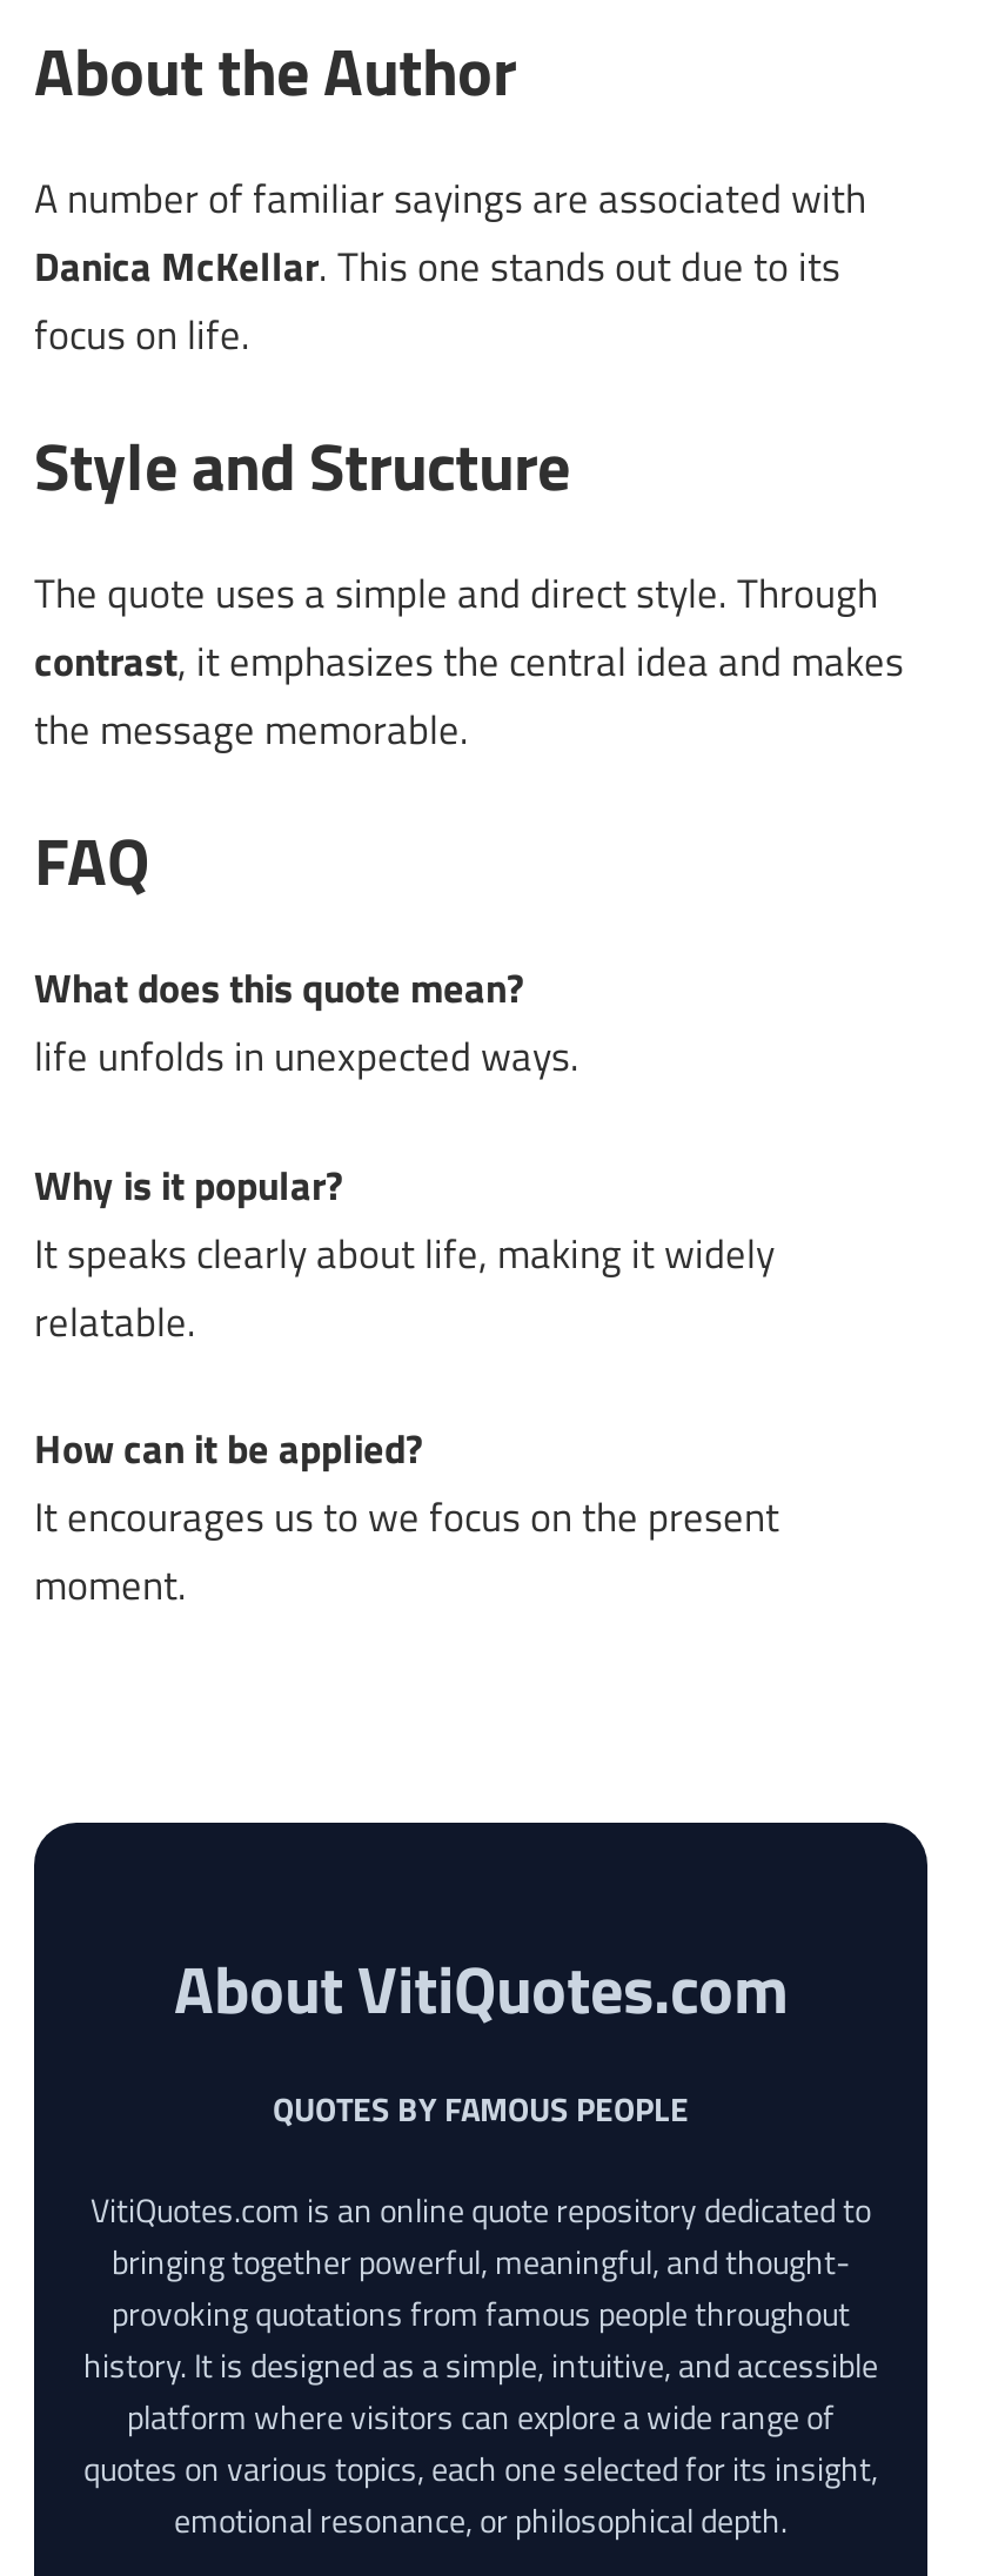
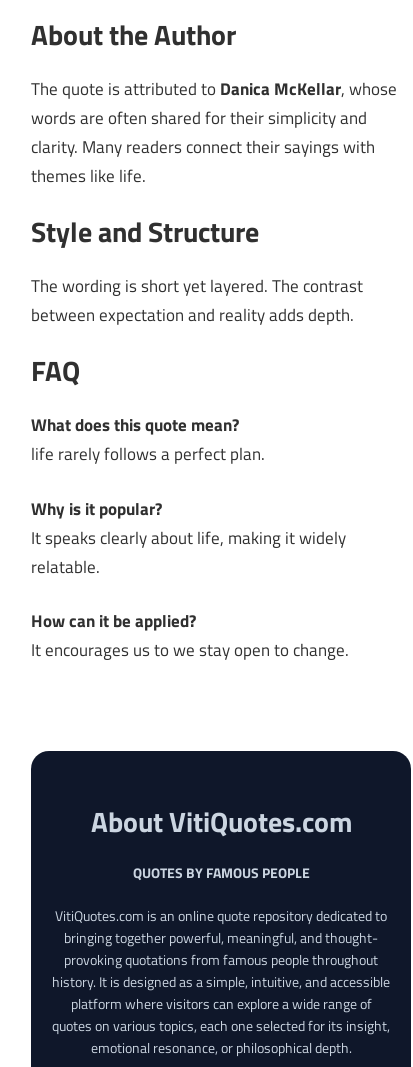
- A number of familiar sayings are associated with
- Danica McKellar. This one stands out due to its
- focus on life.
+ The quote is attributed to Danica McKellar, whose
+ words are often shared for their simplicity and
+ clarity. Many readers connect their sayings with
+ themes like life.

moved down: Style and Structure

- The quote uses a simple and direct style. Through
- contrast, it emphasizes the central idea and makes
- the message memorable.
+ The wording is short yet layered. The contrast
+ between expectation and reality adds depth.

- life unfolds in unexpected ways.
+ life rarely follows a perfect plan.

- It encourages us to we focus on the present
- moment.
+ It encourages us to we stay open to change.
